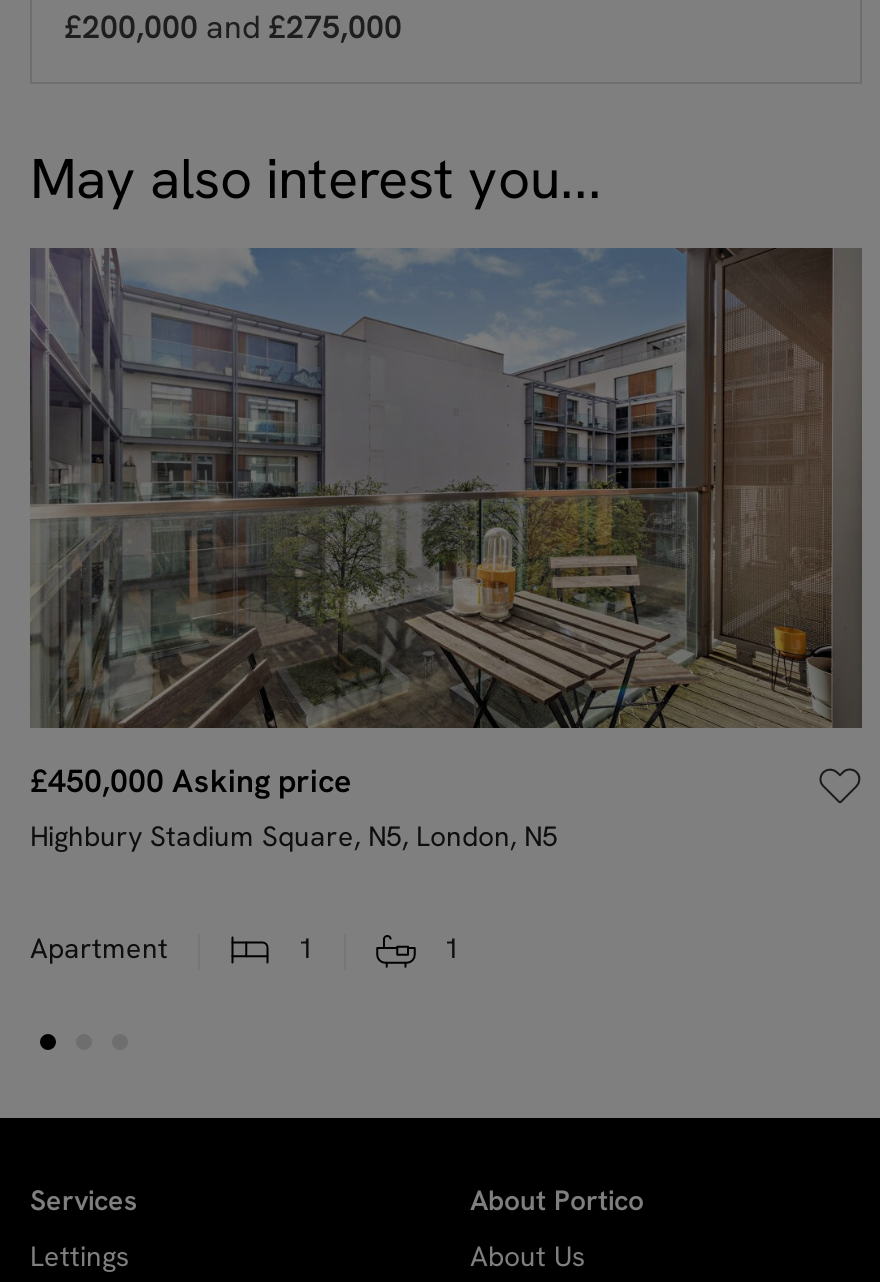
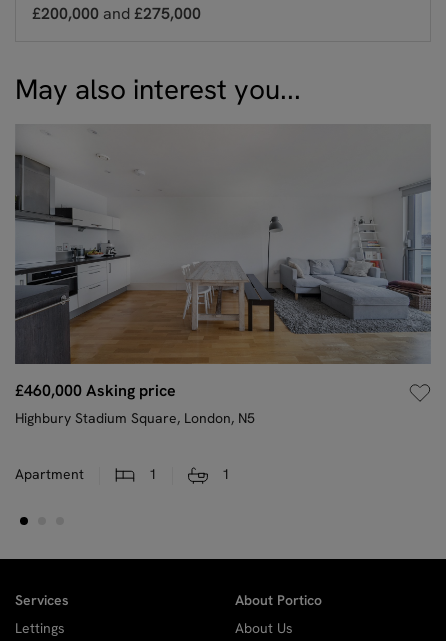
- [image]
- £450,000 Asking price
- Highbury Stadium Square, N5, London, N5
+ [image]
+ £460,000 Asking price
+ Highbury Stadium Square, London, N5
